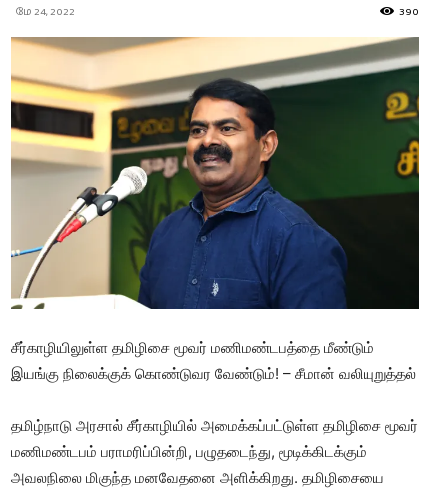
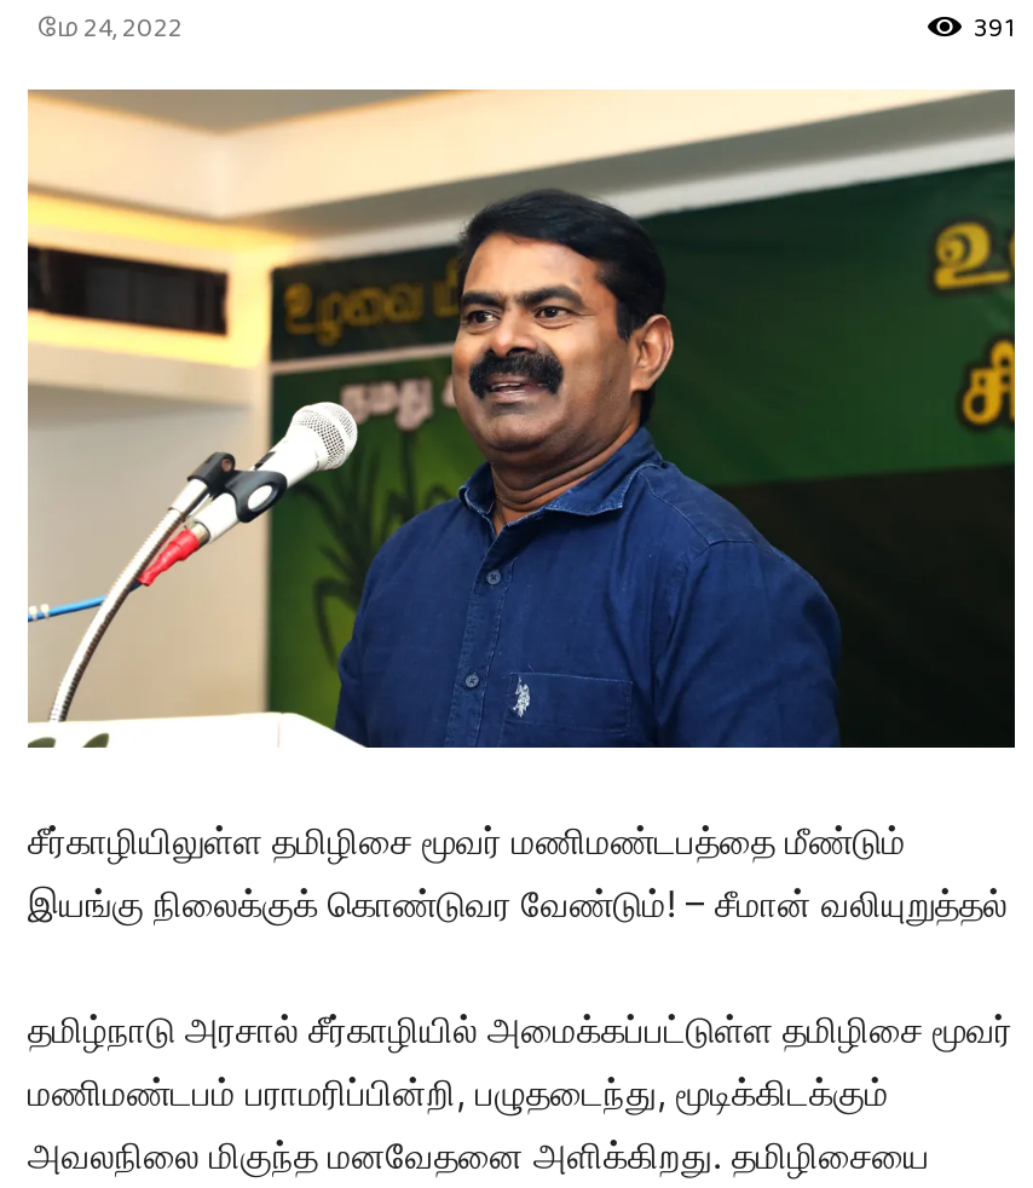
- 390
+ 391
